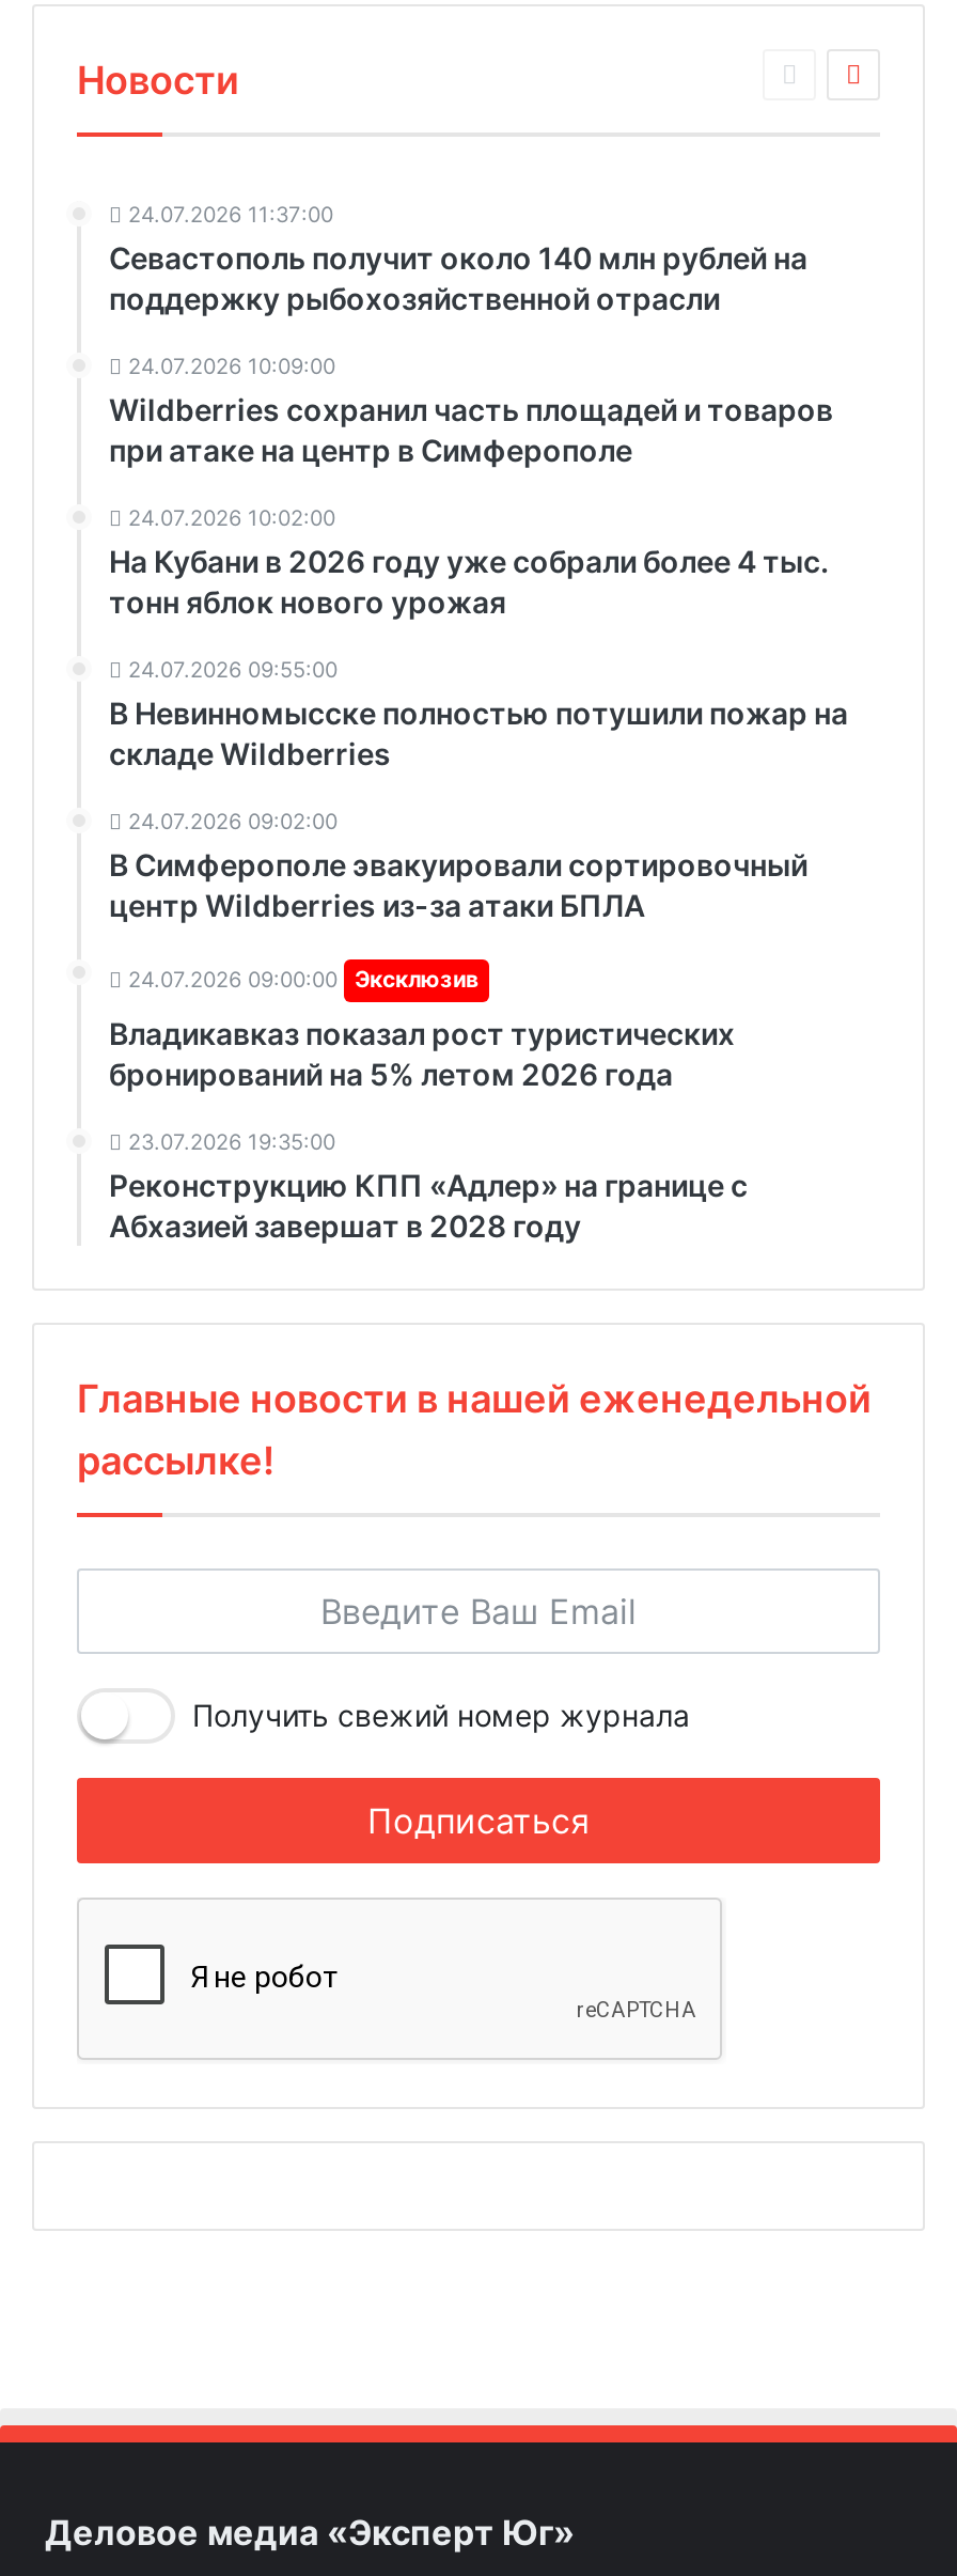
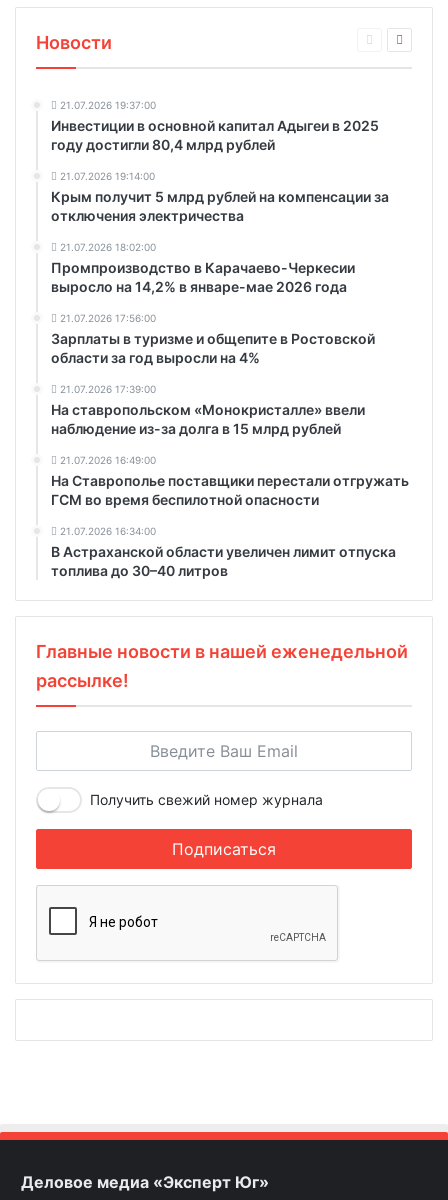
- 24.07.2026 11:37:00
- Севастополь получит около 140 млн рублей на
- поддержку рыбохозяйственной отрасли
- 24.07.2026 10:09:00
- Wildberries сохранил часть площадей и товаров
- при атаке на центр в Симферополе
- 24.07.2026 10:02:00
- На Кубани в 2026 году уже собрали более 4 тыс.
- тонн яблок нового урожая
- 24.07.2026 09:55:00
- В Невинномысске полностью потушили пожар на
- складе Wildberries
- 24.07.2026 09:02:00
- В Симферополе эвакуировали сортировочный
- центр Wildberries из-за атаки БПЛА
- 24.07.2026 09:00:00
- Эксклюзив
- Владикавказ показал рост туристических
- бронирований на 5% летом 2026 года
- 23.07.2026 19:35:00
- Реконструкцию КПП «Адлер» на границе с
- Абхазией завершат в 2028 году
+ 21.07.2026 19:37:00
+ Инвестиции в основной капитал Адыгеи в 2025
+ году достигли 80,4 млрд рублей
+ 21.07.2026 19:14:00
+ Крым получит 5 млрд рублей на компенсации за
+ отключения электричества
+ 21.07.2026 18:02:00
+ Промпроизводство в Карачаево-Черкесии
+ выросло на 14,2% в январе-мае 2026 года
+ 21.07.2026 17:56:00
+ Зарплаты в туризме и общепите в Ростовской
+ области за год выросли на 4%
+ 21.07.2026 17:39:00
+ На ставропольском «Монокристалле» ввели
+ наблюдение из-за долга в 15 млрд рублей
+ 21.07.2026 16:49:00
+ На Ставрополье поставщики перестали отгружать
+ ГСМ во время беспилотной опасности
+ 21.07.2026 16:34:00
+ В Астраханской области увеличен лимит отпуска
+ топлива до 30–40 литров
